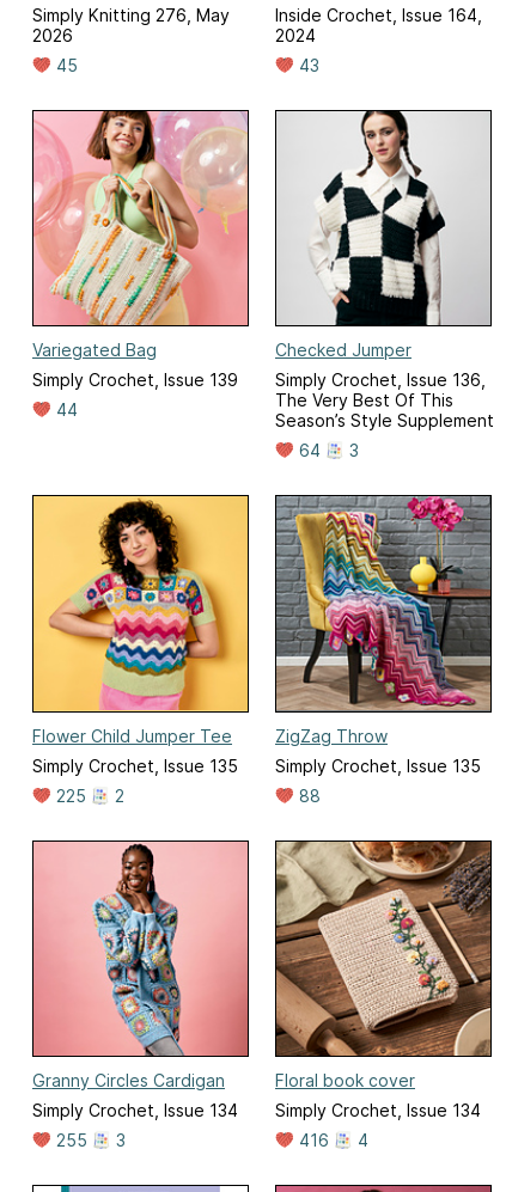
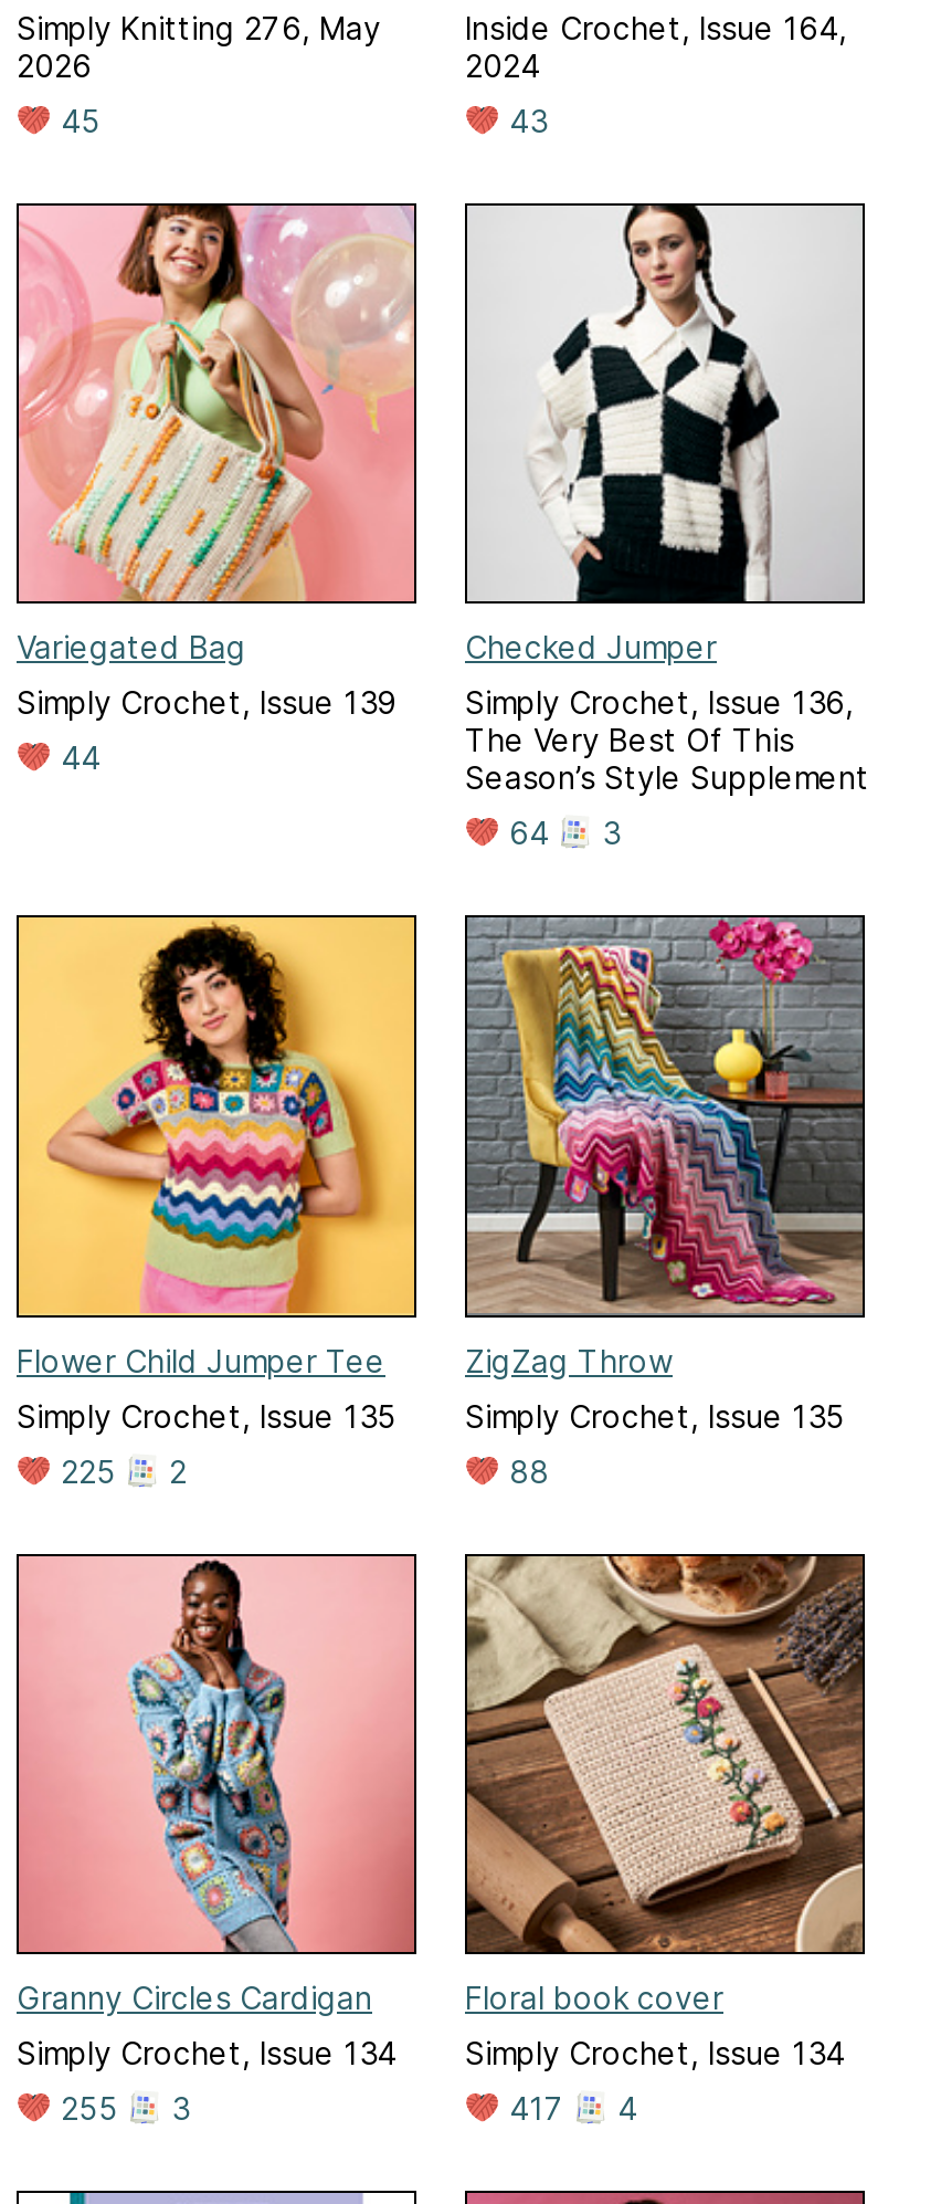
- 416 4
+ 417 4
